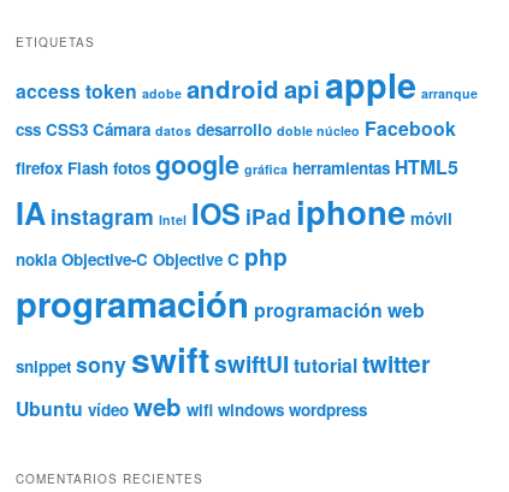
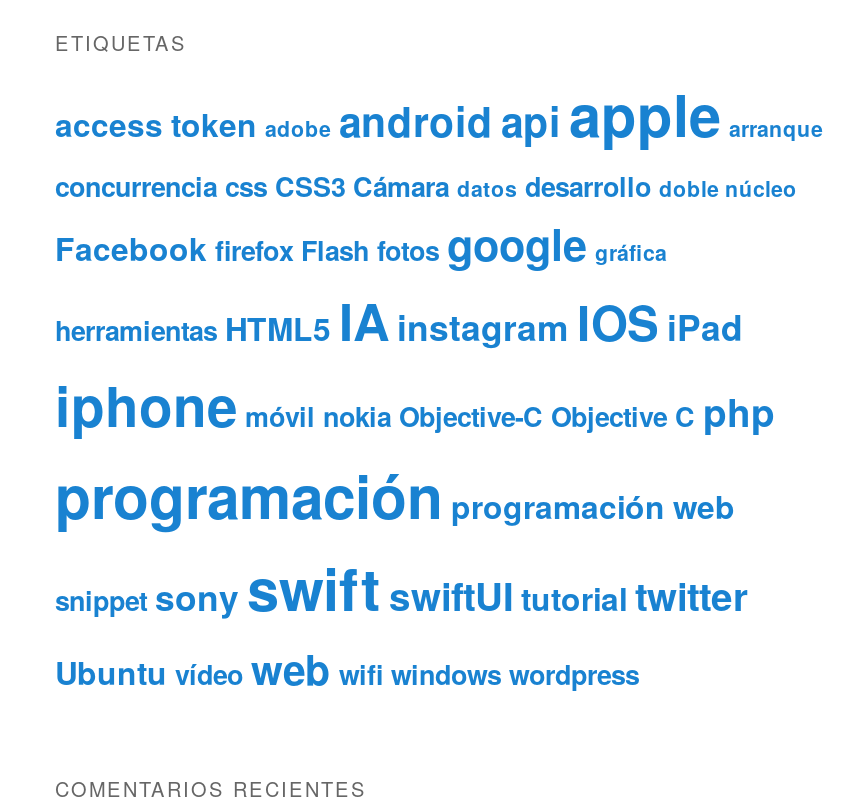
- css CSS3 Cámara datos desarrollo doble núcleo Facebook
- firefox Flash fotos google gráfica herramientas HTML5
- IA instagram Intel IOS iPad iphone móvil
- nokia Objective-C Objective C php
+ concurrencia css CSS3 Cámara datos desarrollo doble núcleo
+ Facebook firefox Flash fotos google gráfica
+ herramientas HTML5 IA instagram IOS iPad
+ iphone móvil nokia Objective-C Objective C php
